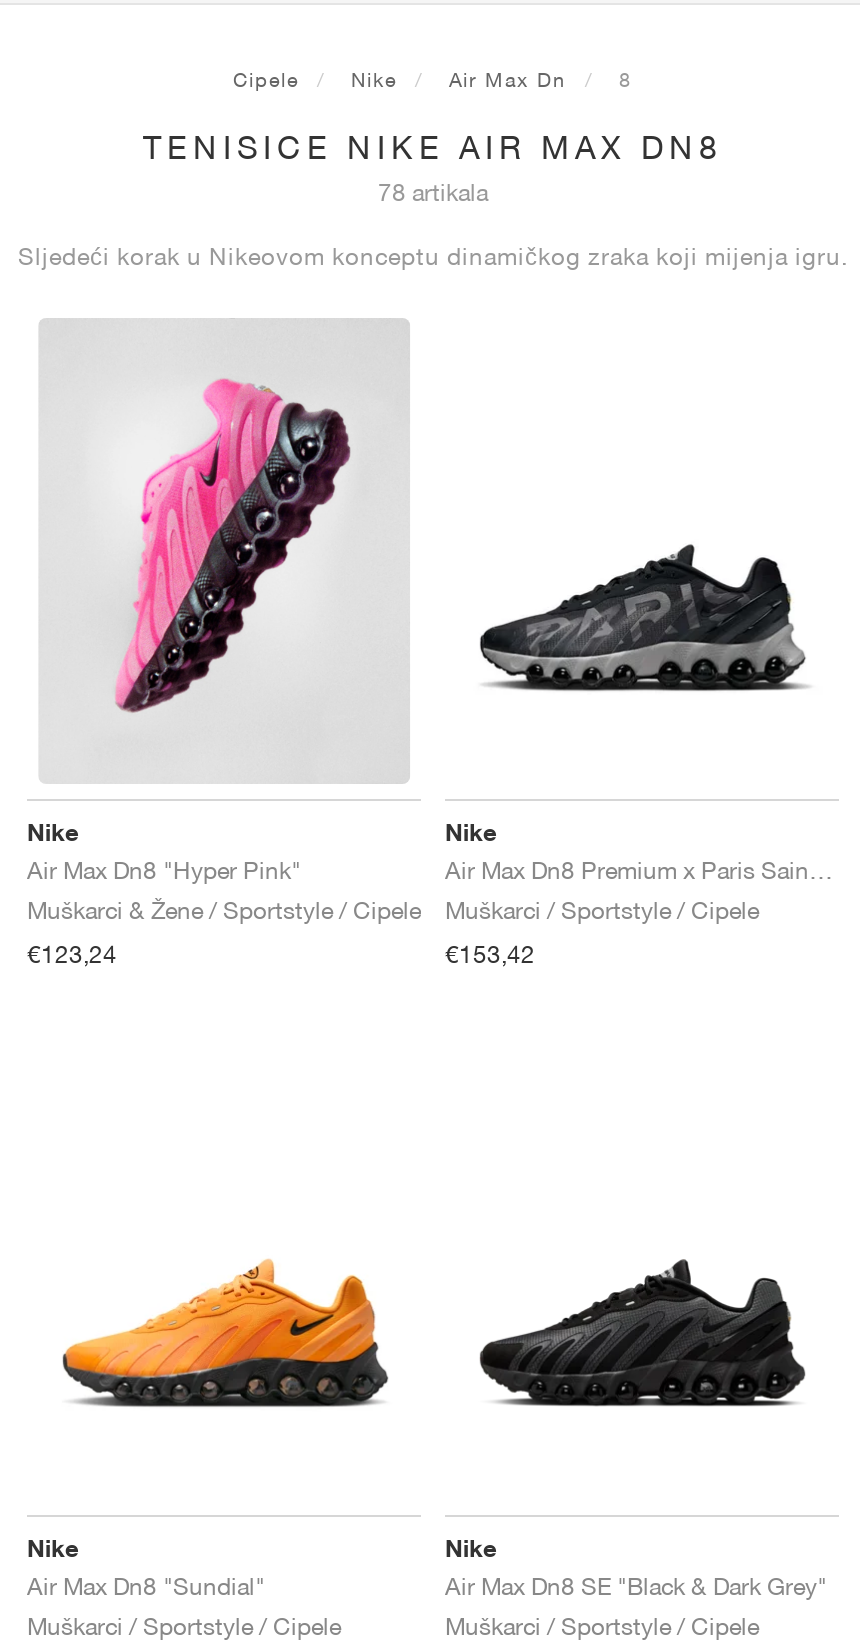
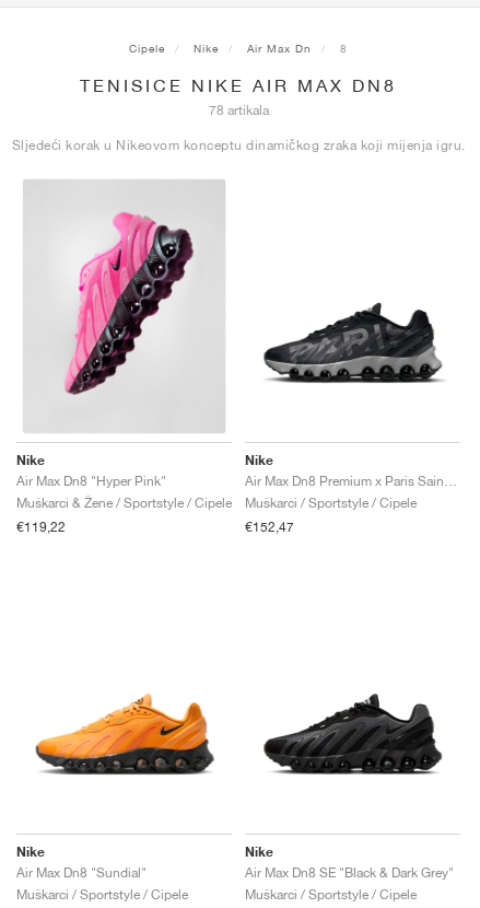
- €123,24
+ €119,22

- €153,42
+ €152,47
